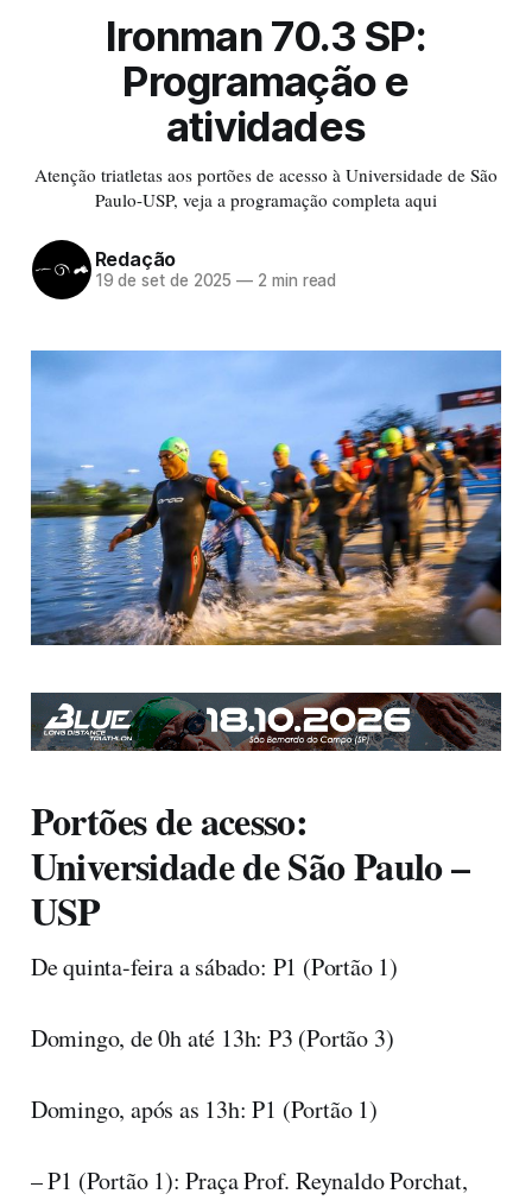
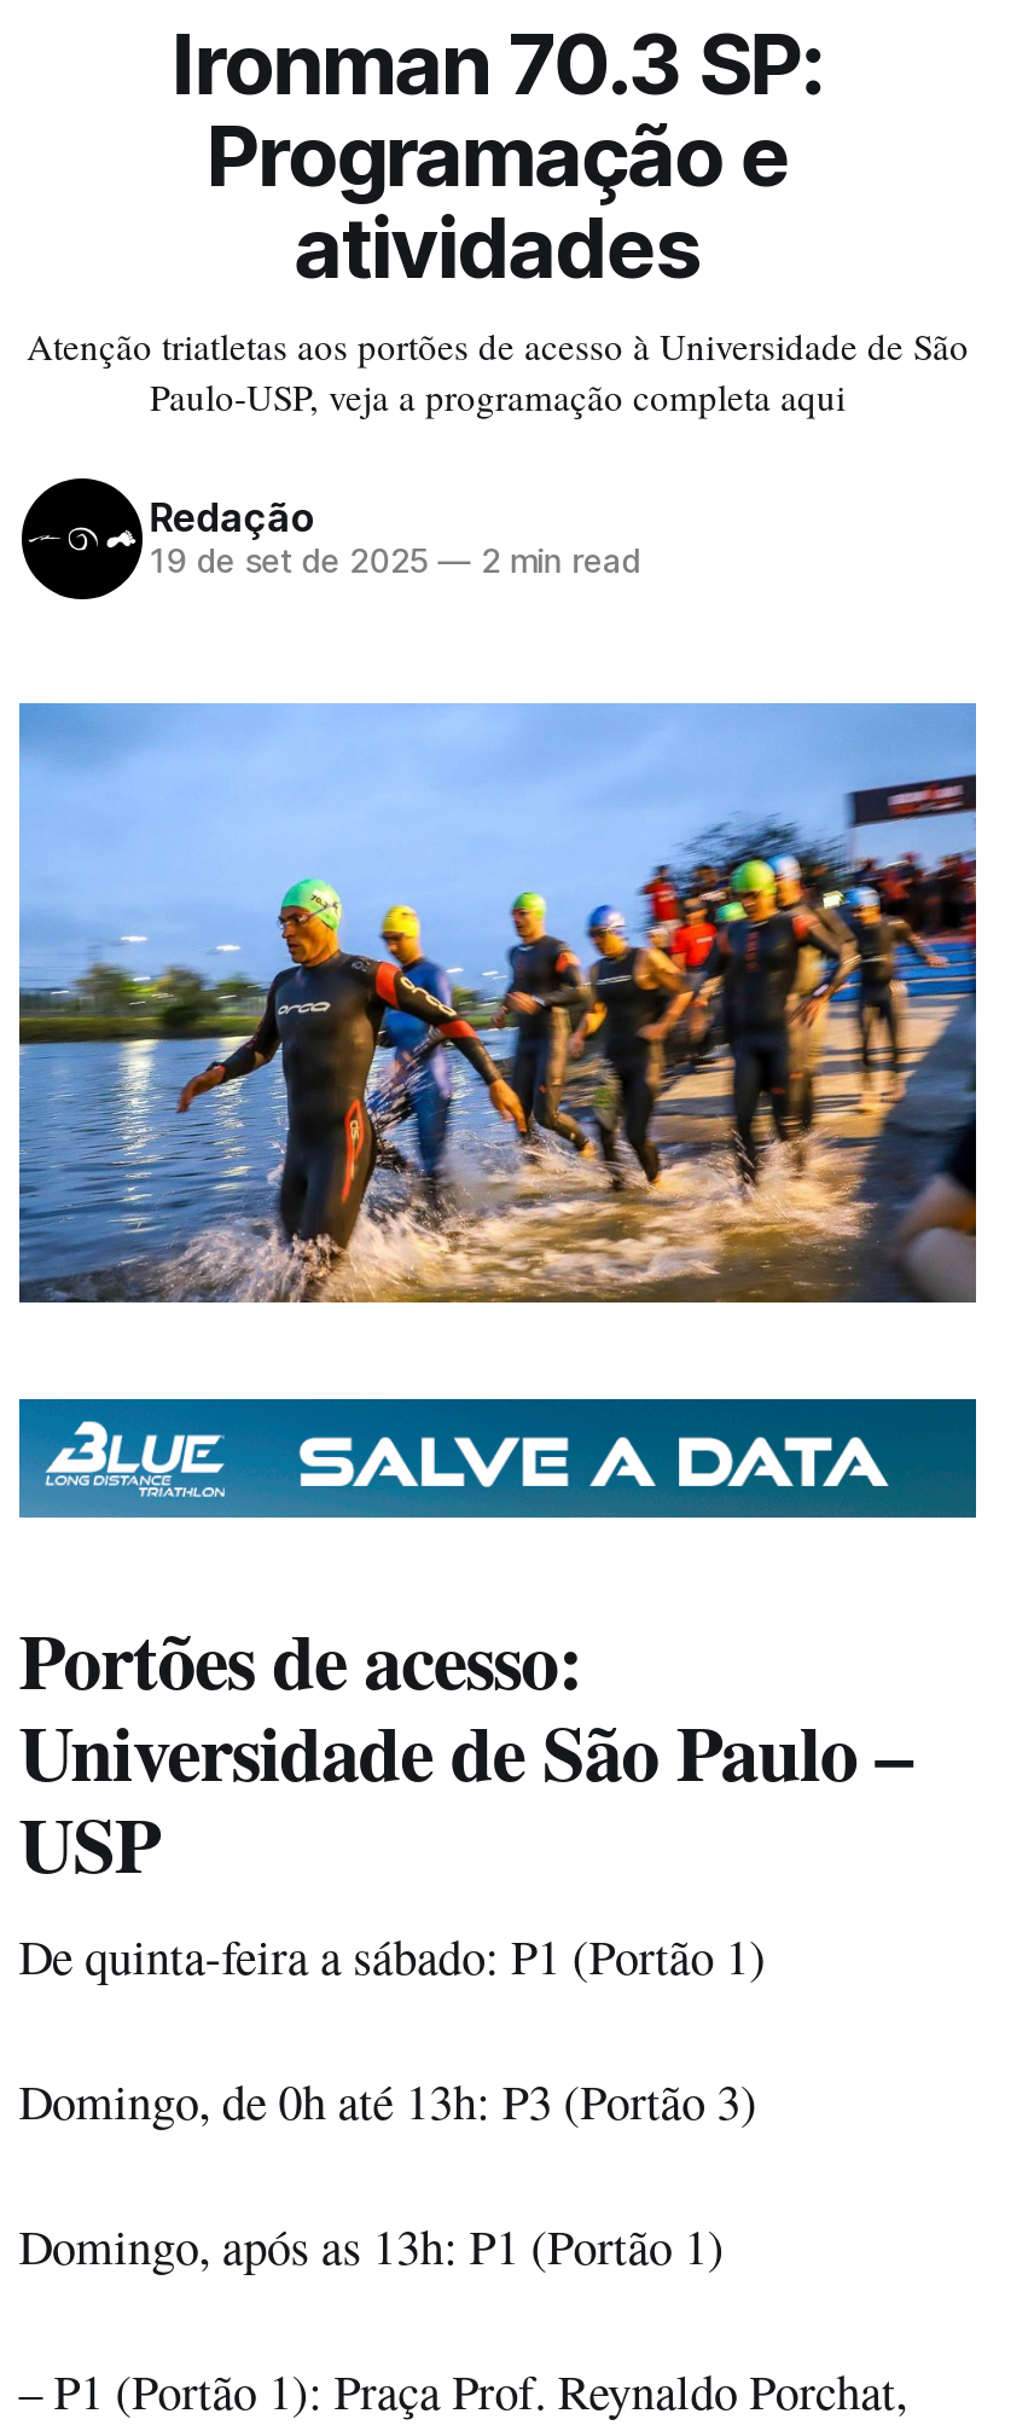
- [image]
+ [image]
